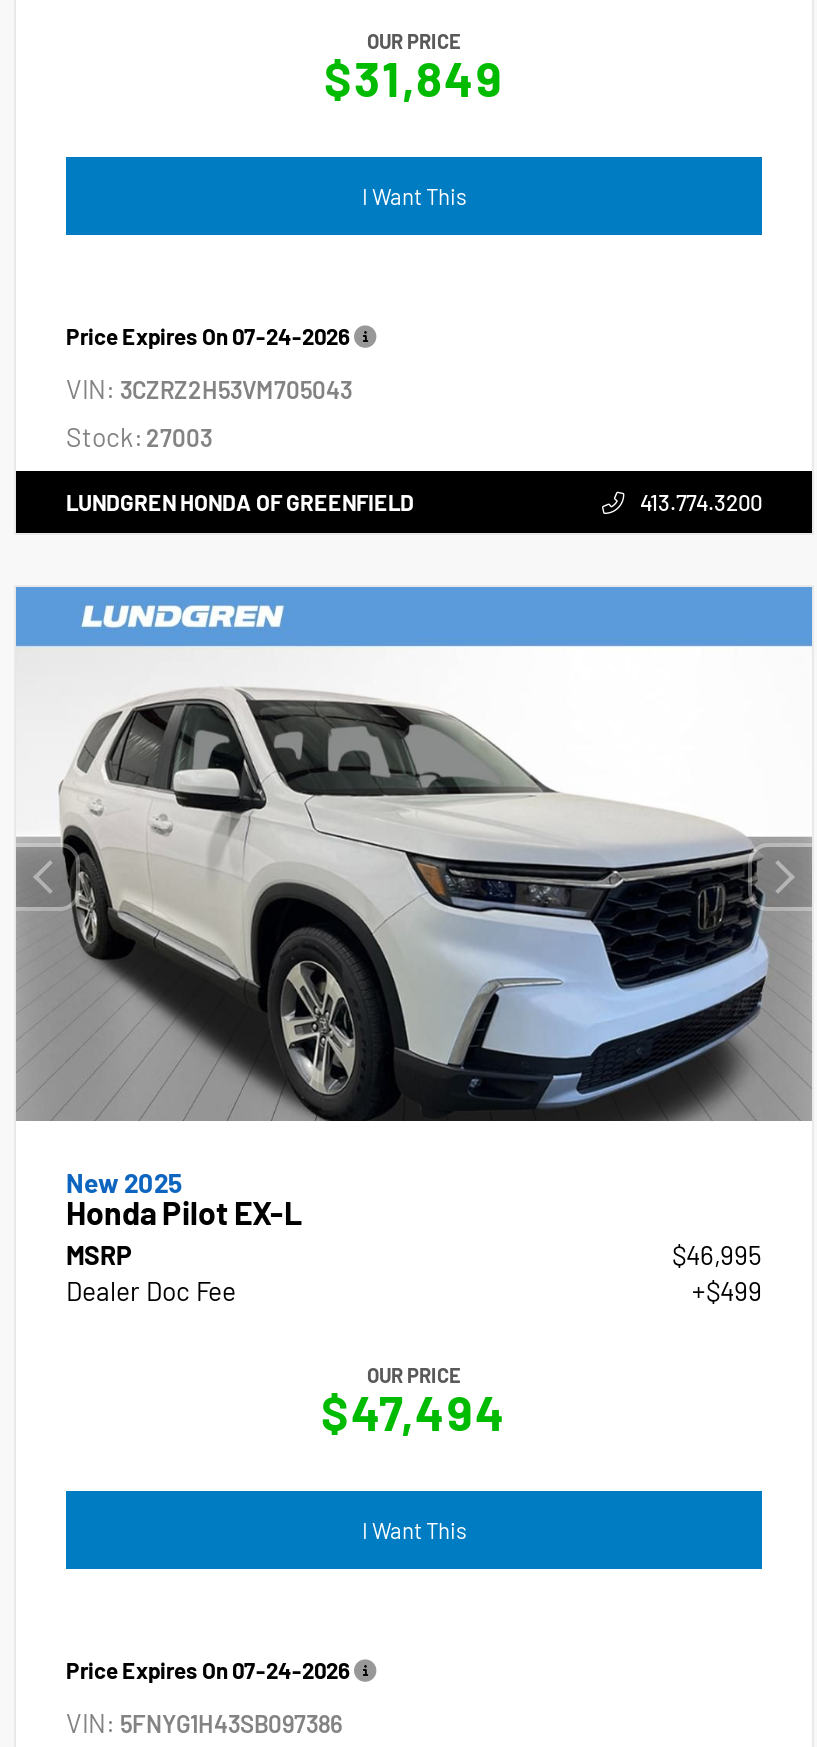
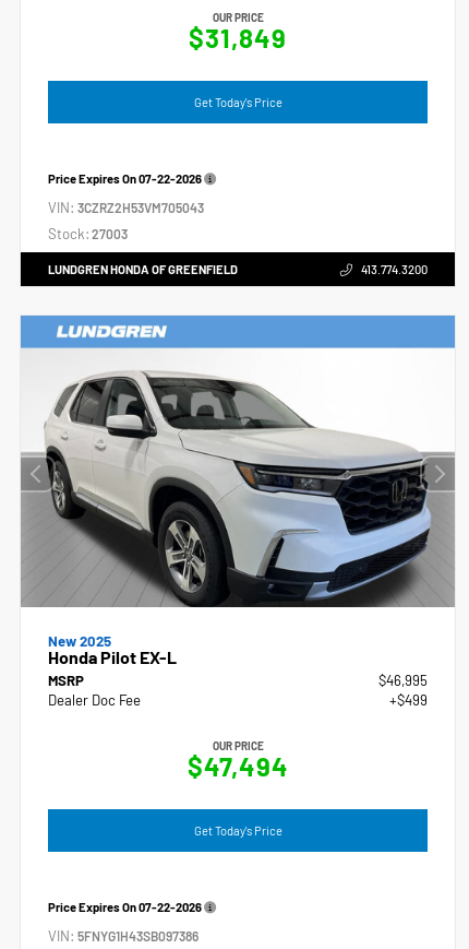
- I Want This
+ Get Today's Price

- Price Expires On 07-24-2026
+ Price Expires On 07-22-2026

- I Want This
+ Get Today's Price

- Price Expires On 07-24-2026
+ Price Expires On 07-22-2026
